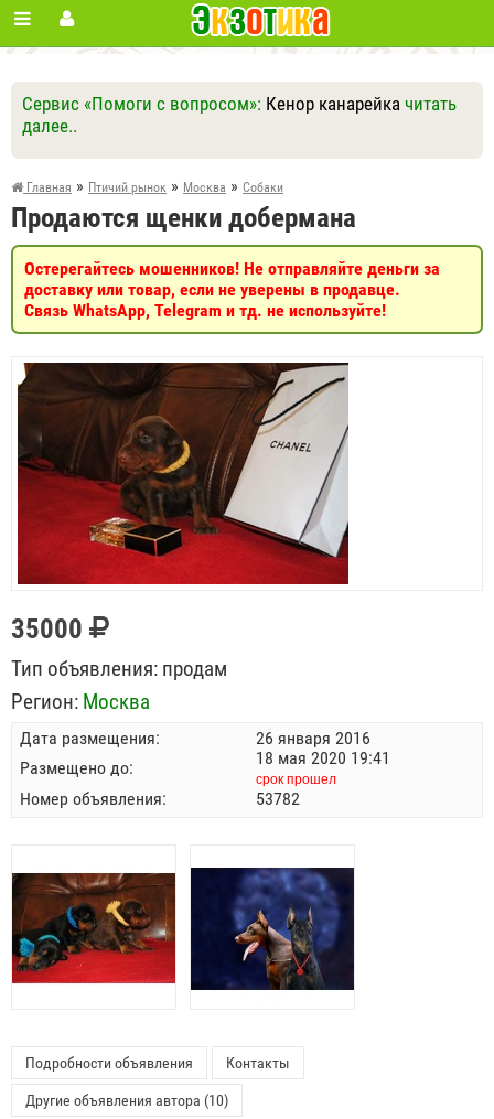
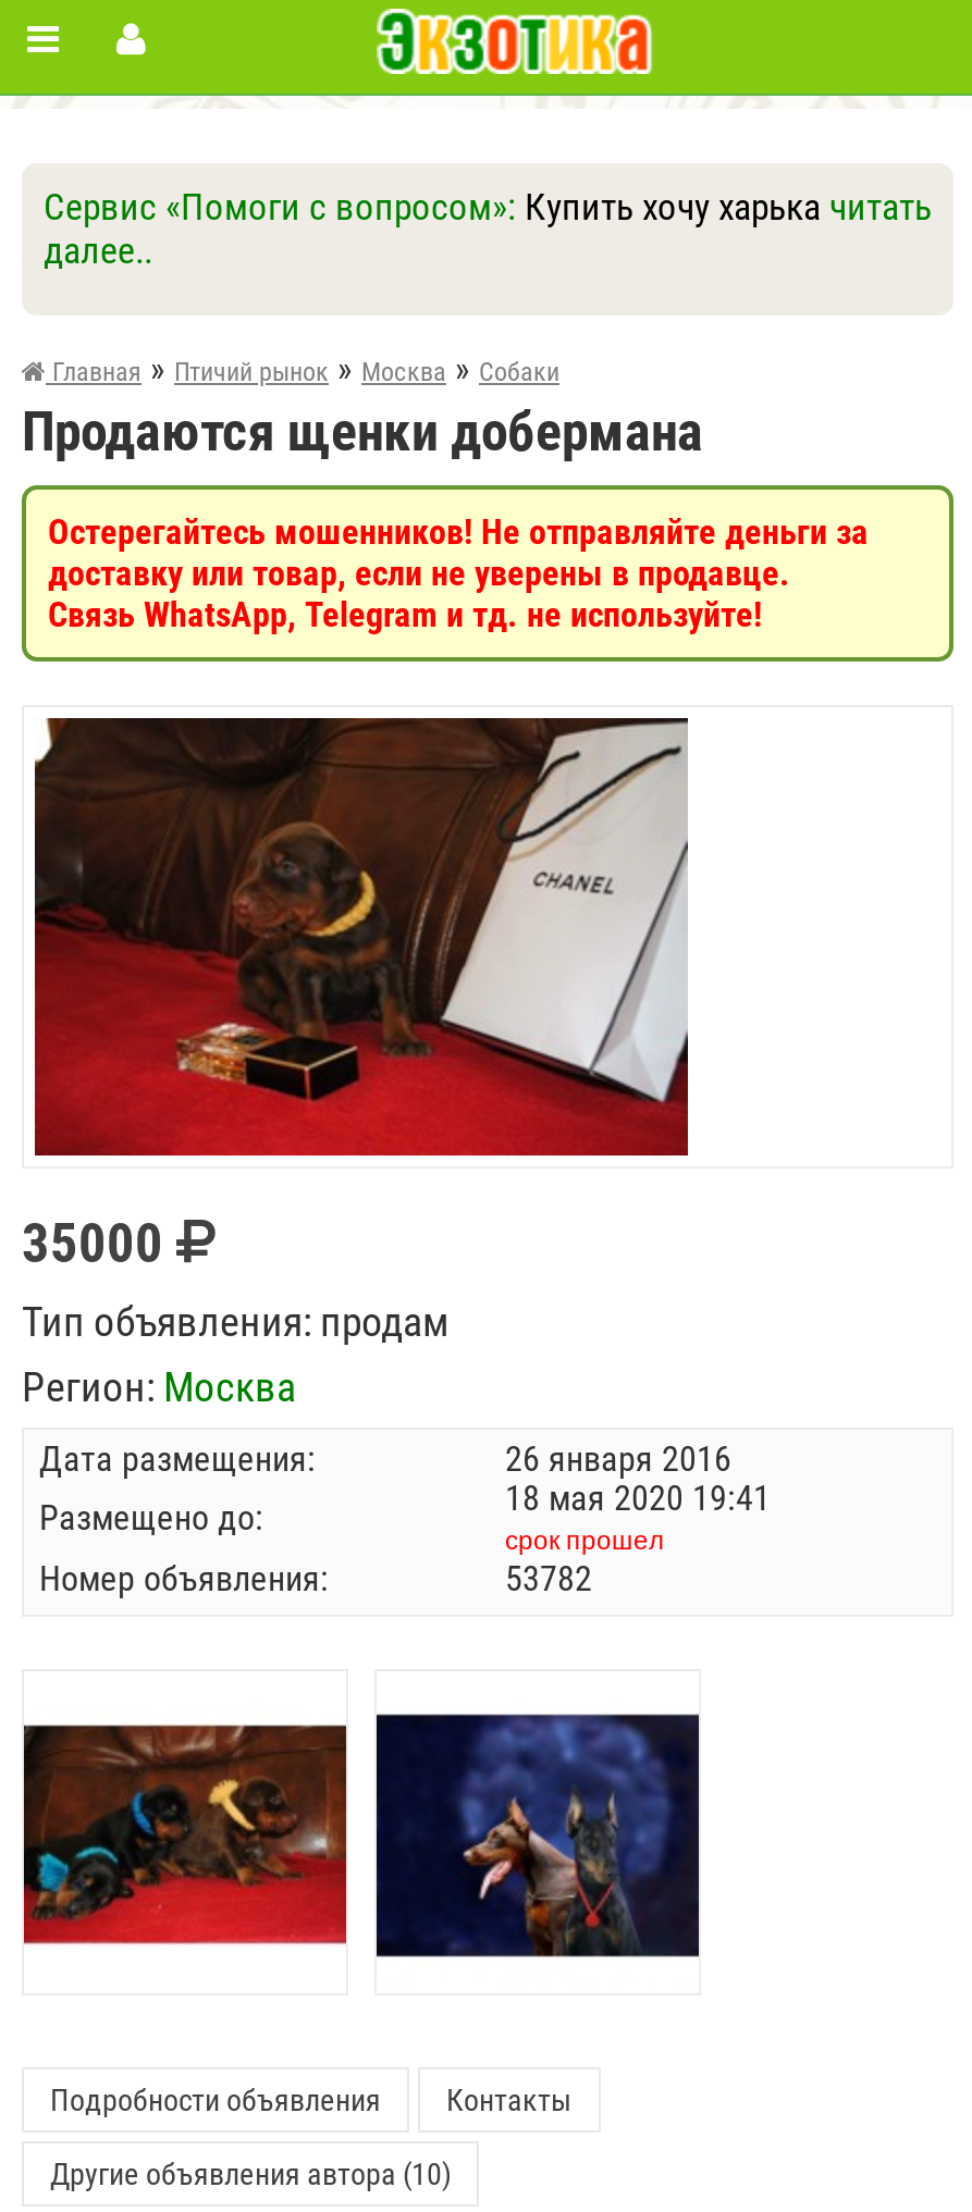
- Сервис «Помоги с вопросом»: Кенор канарейка читать
+ Сервис «Помоги с вопросом»: Купить хочу харька читать
